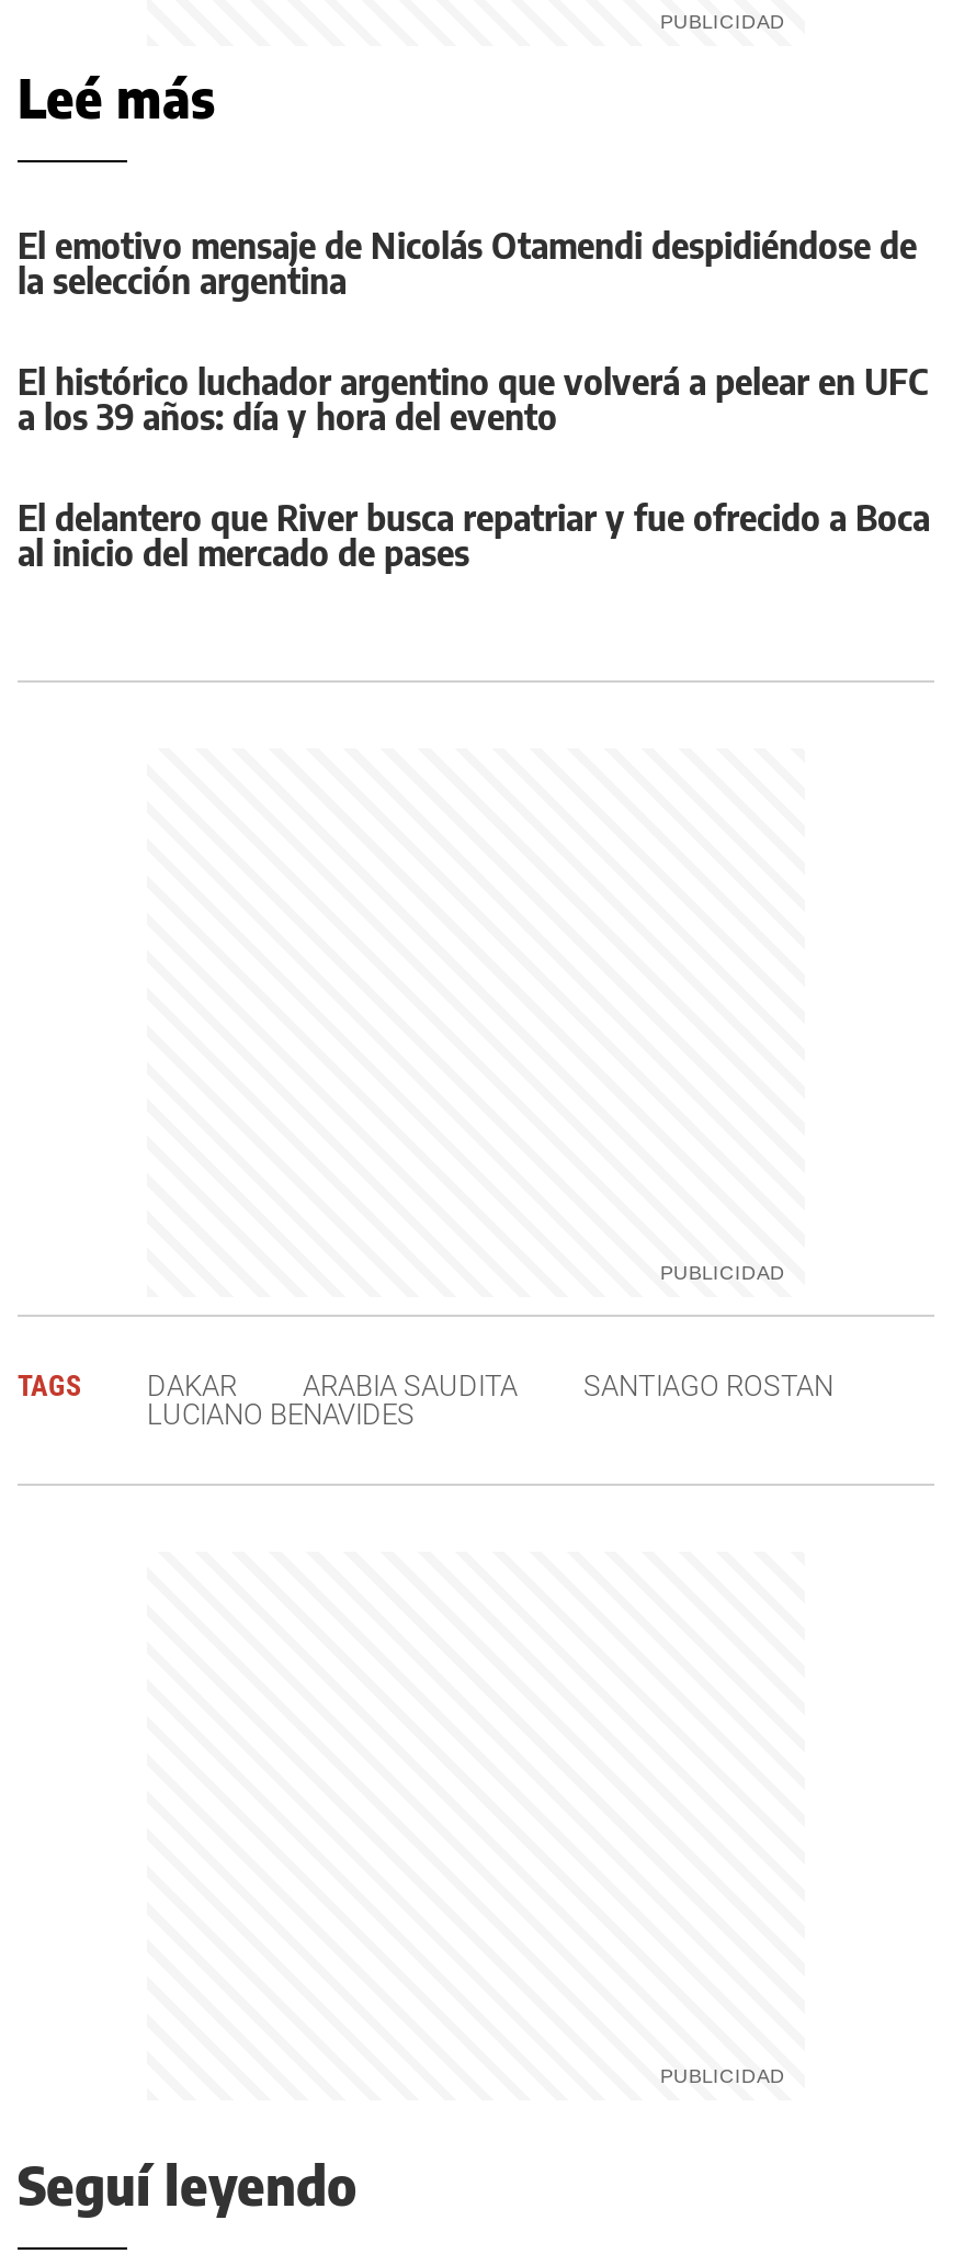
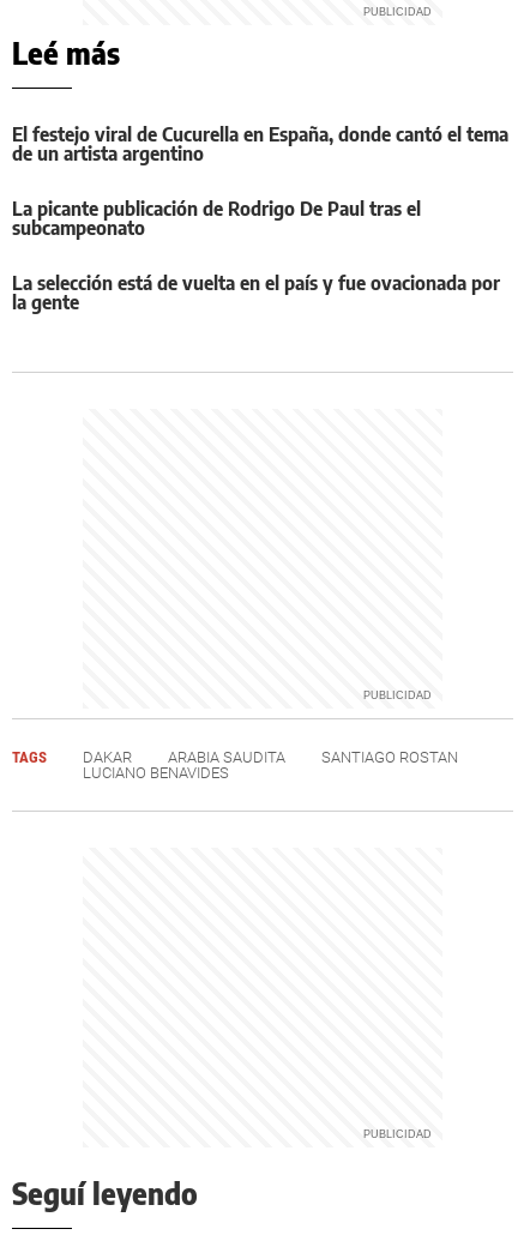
- El emotivo mensaje de Nicolás Otamendi despidiéndose de
- la selección argentina
+ El festejo viral de Cucurella en España, donde cantó el tema
+ de un artista argentino

- El histórico luchador argentino que volverá a pelear en UFC
- a los 39 años: día y hora del evento
+ La picante publicación de Rodrigo De Paul tras el
+ subcampeonato

- El delantero que River busca repatriar y fue ofrecido a Boca
- al inicio del mercado de pases
+ La selección está de vuelta en el país y fue ovacionada por
+ la gente
